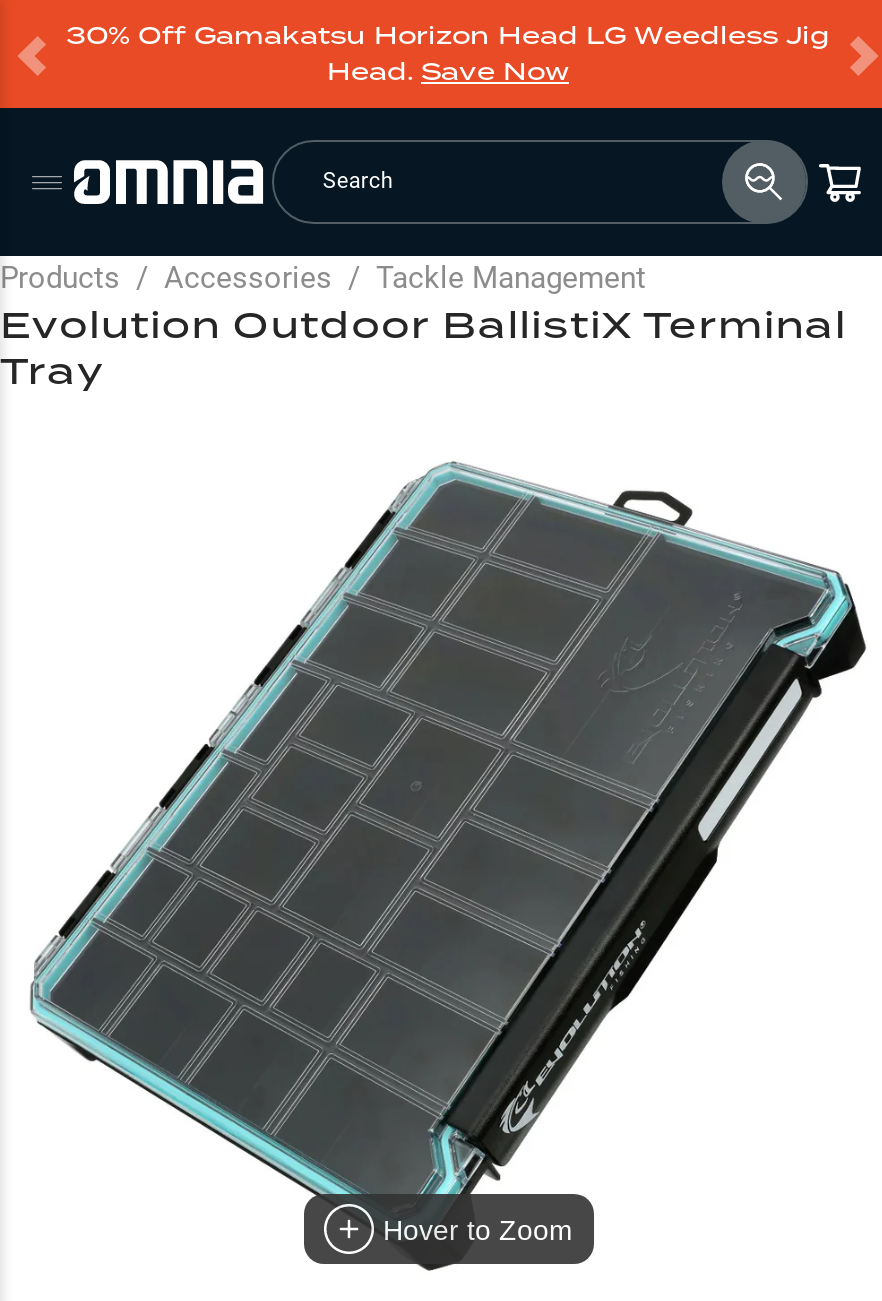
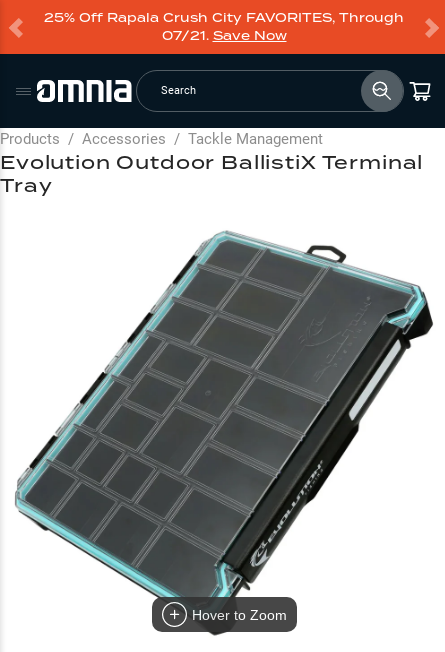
- 30% Off Gamakatsu Horizon Head LG Weedless Jig
- Head. Save Now
+ 25% Off Rapala Crush City FAVORITES, Through
+ 07/21. Save Now
